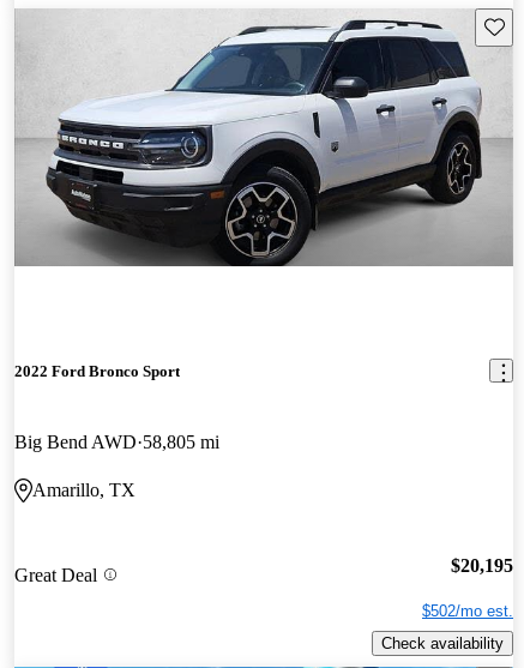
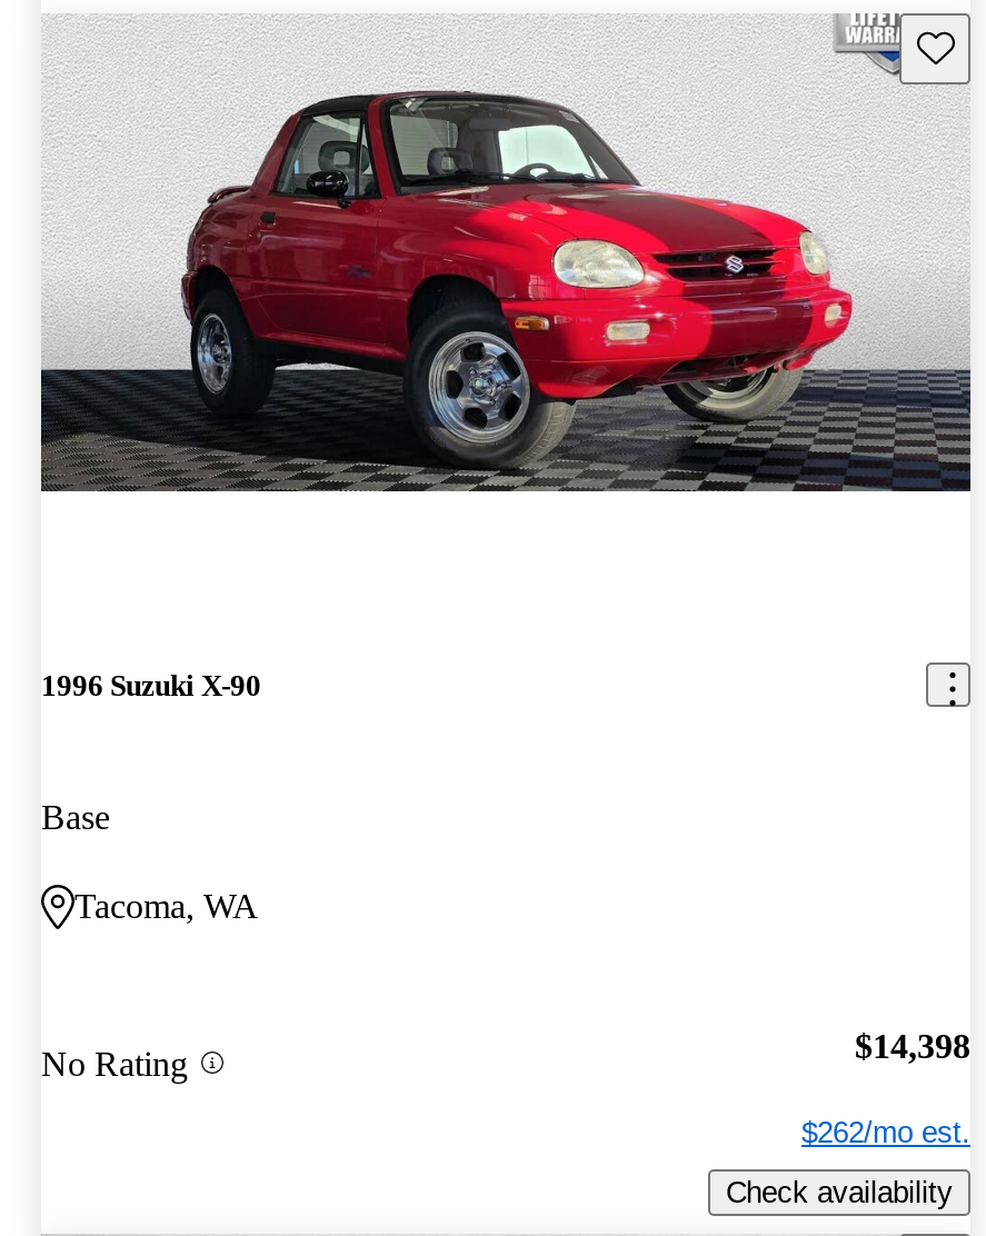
- [image]
+ [image]

- 2022 Ford Bronco Sport
+ 1996 Suzuki X-90

- Big Bend AWD 58,805 mi
+ Base

- Amarillo, TX
+ Tacoma, WA

- Great Deal
- $20,195
+ No Rating
+ $14,398

- $502/mo est.
+ $262/mo est.
